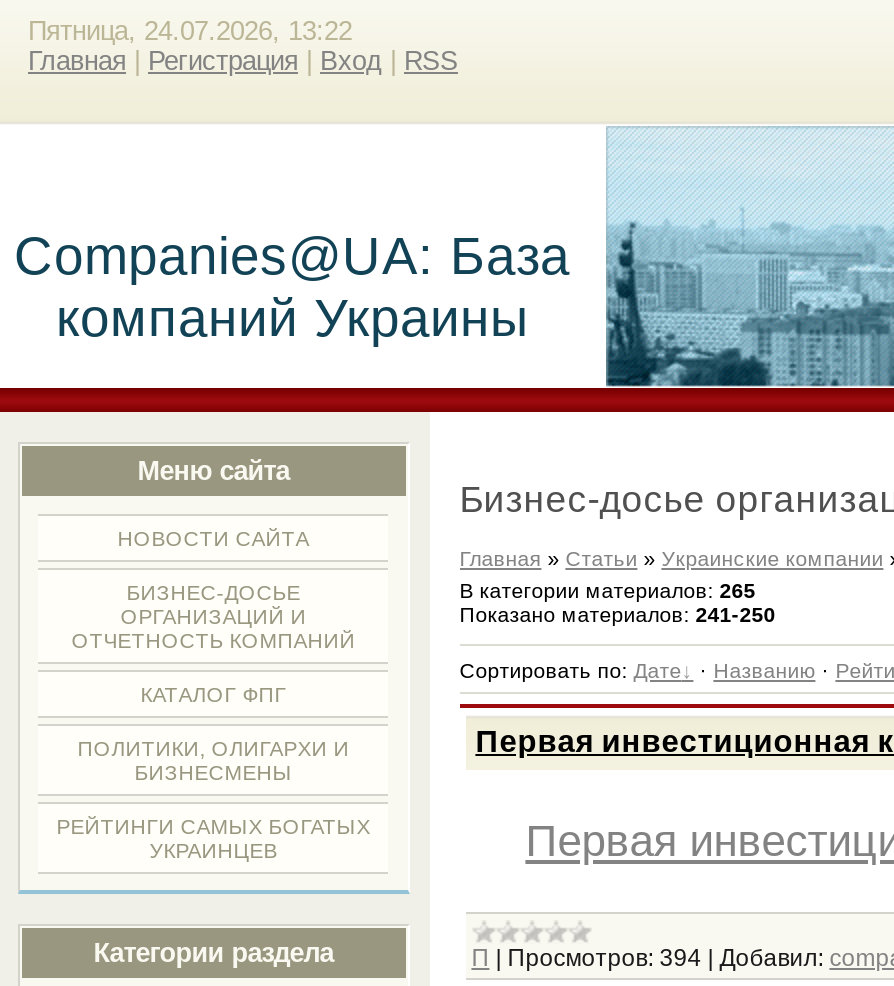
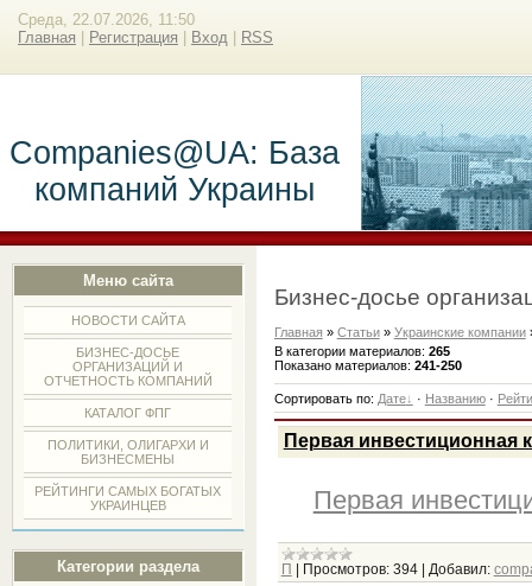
- Пятница, 24.07.2026, 13:22
+ Среда, 22.07.2026, 11:50
